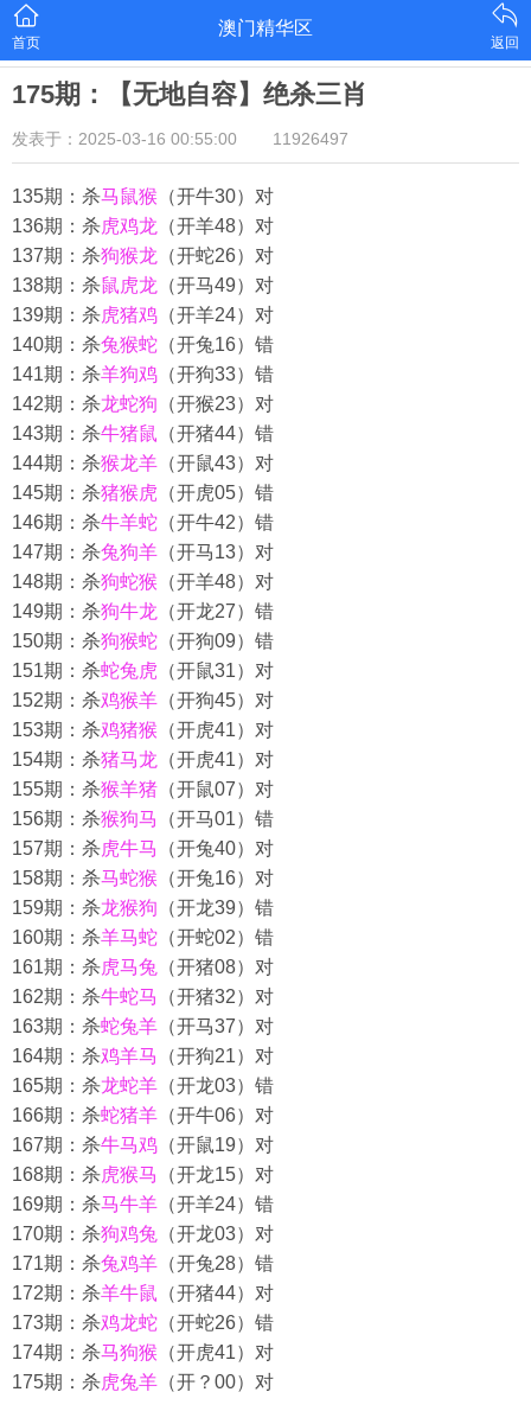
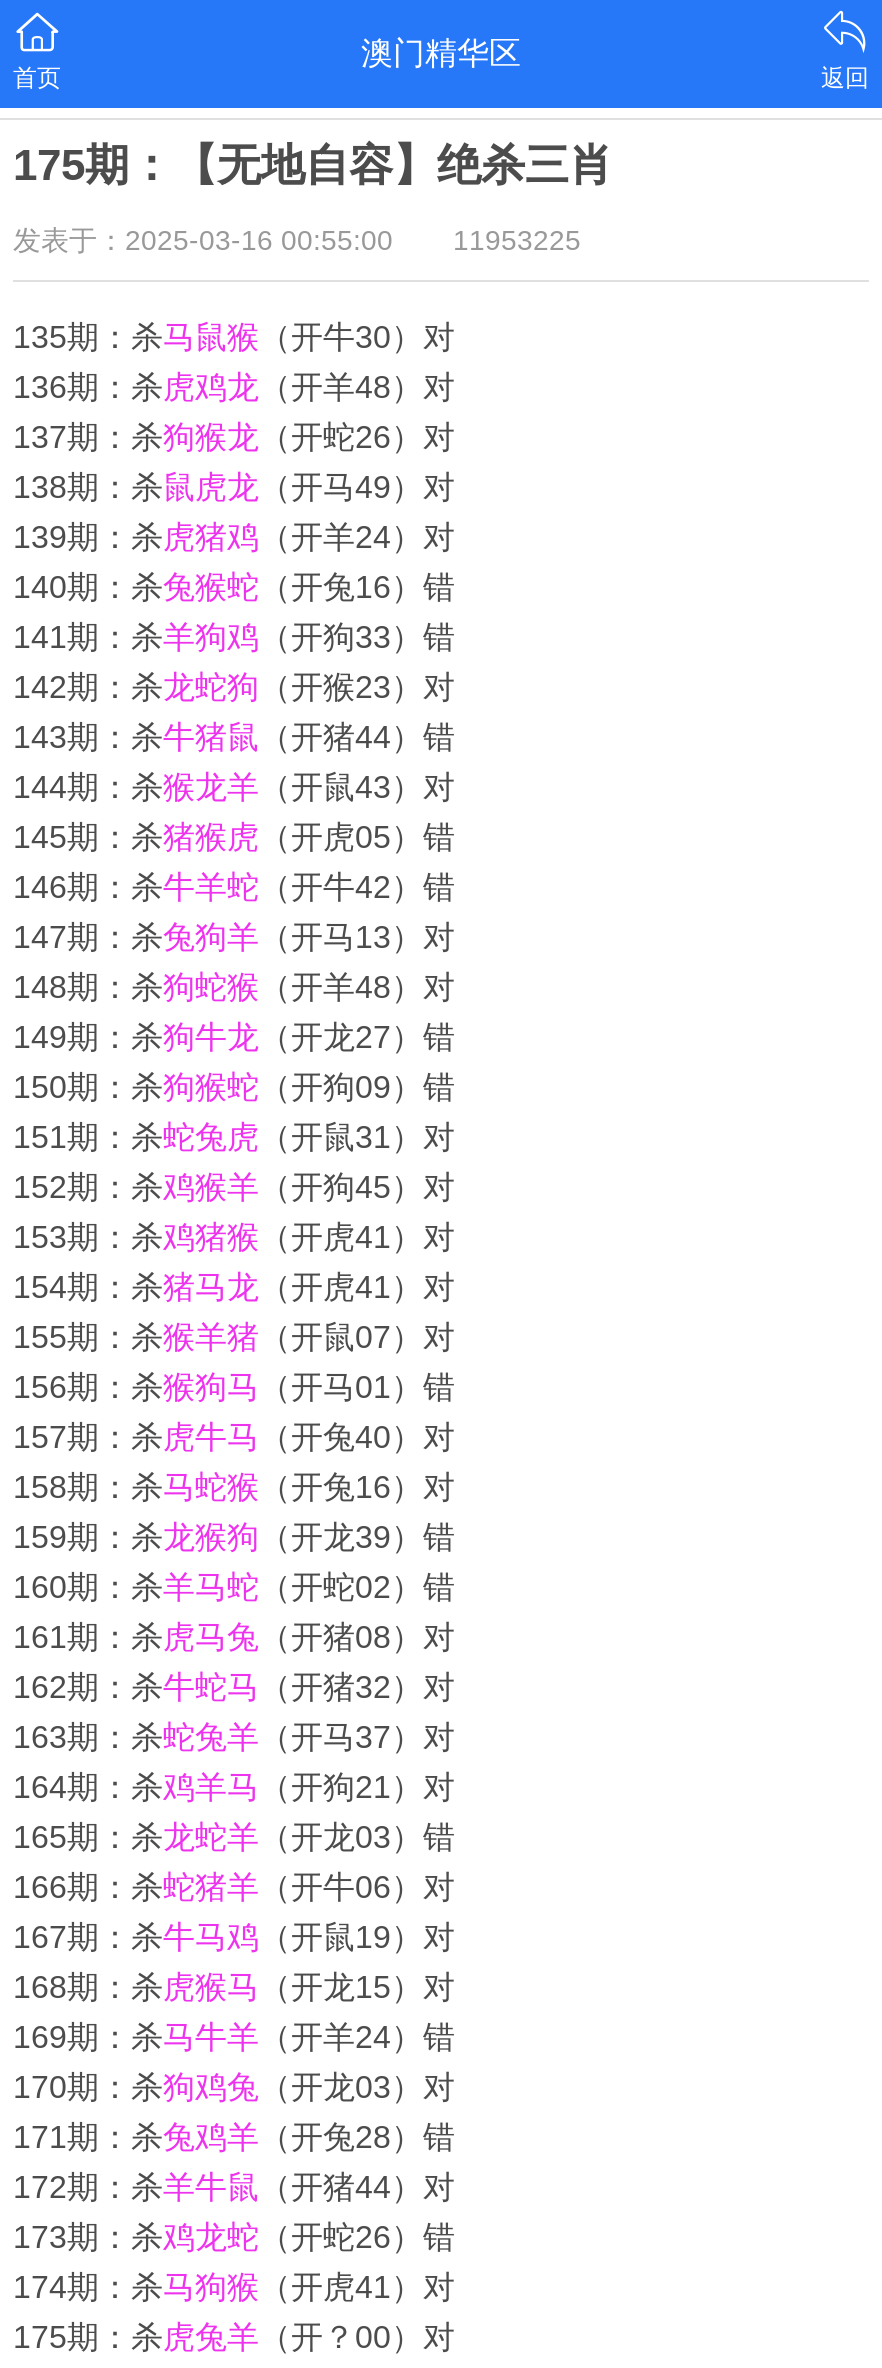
- 发表于：2025-03-16 00:55:00 11926497
+ 发表于：2025-03-16 00:55:00 11953225
